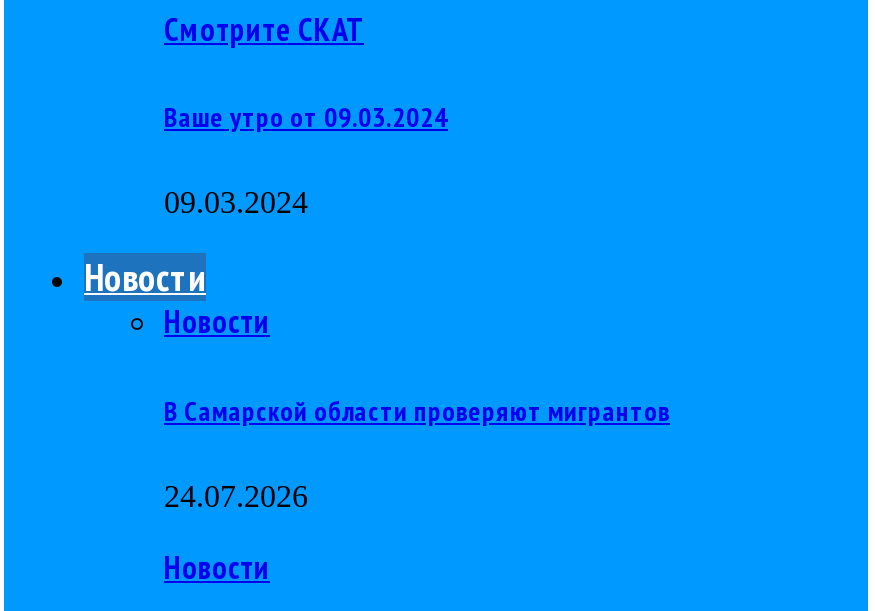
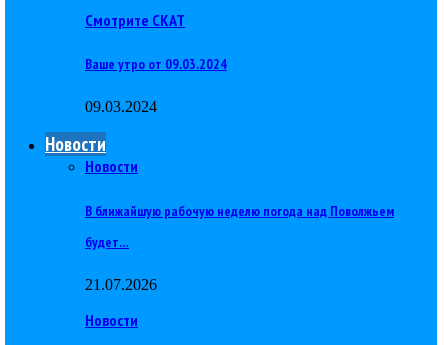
- В Самарской области проверяют мигрантов
- 24.07.2026
+ В ближайшую рабочую неделю погода над Поволжьем
+ будет…
+ 21.07.2026
